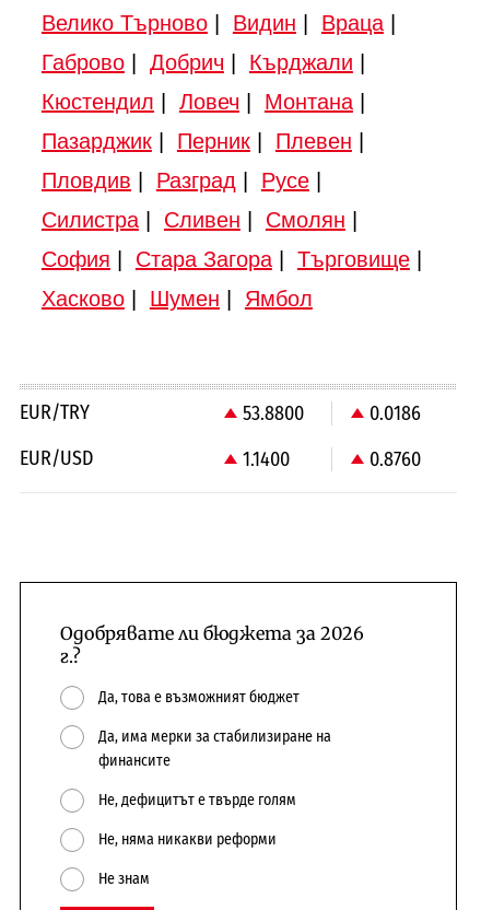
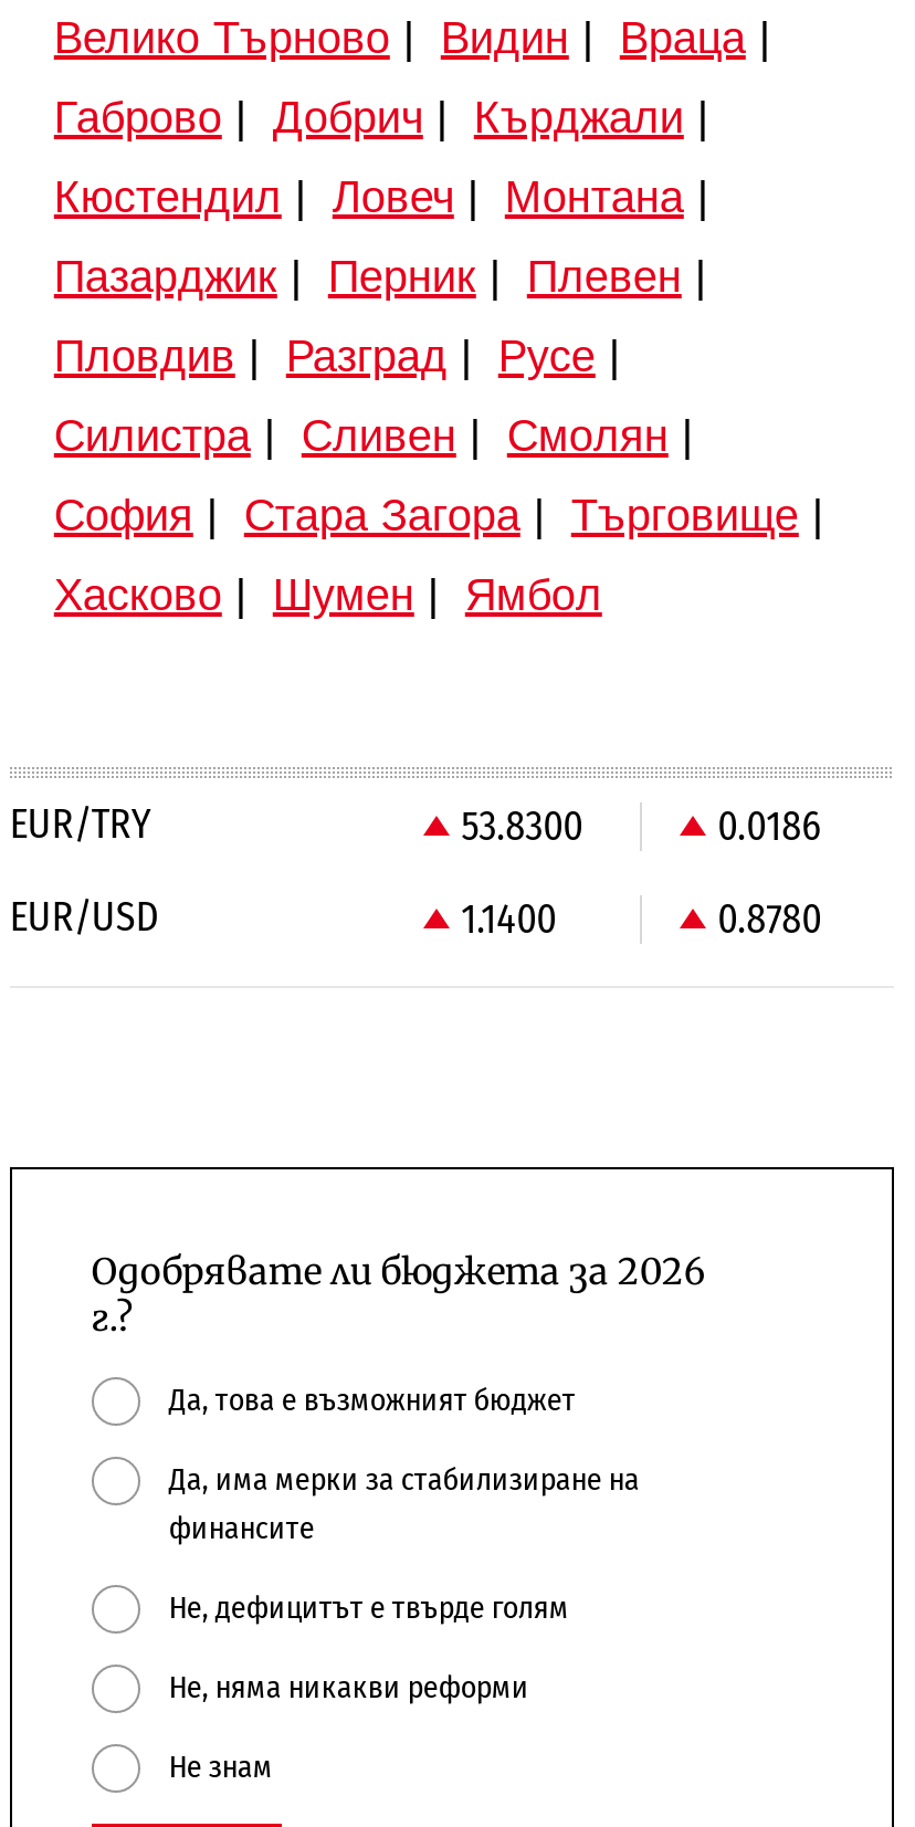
- 53.8800
+ 53.8300

- 0.8760
+ 0.8780
